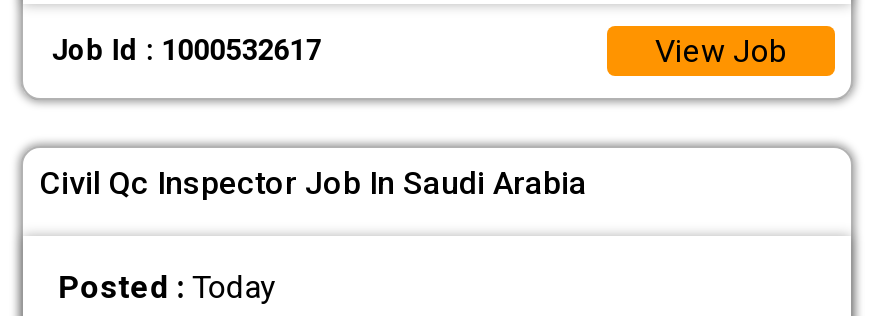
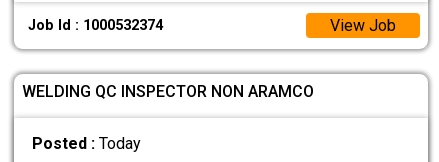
- Job Id : 1000532617
+ Job Id : 1000532374

- Civil Qc Inspector Job In Saudi Arabia
+ WELDING QC INSPECTOR NON ARAMCO
